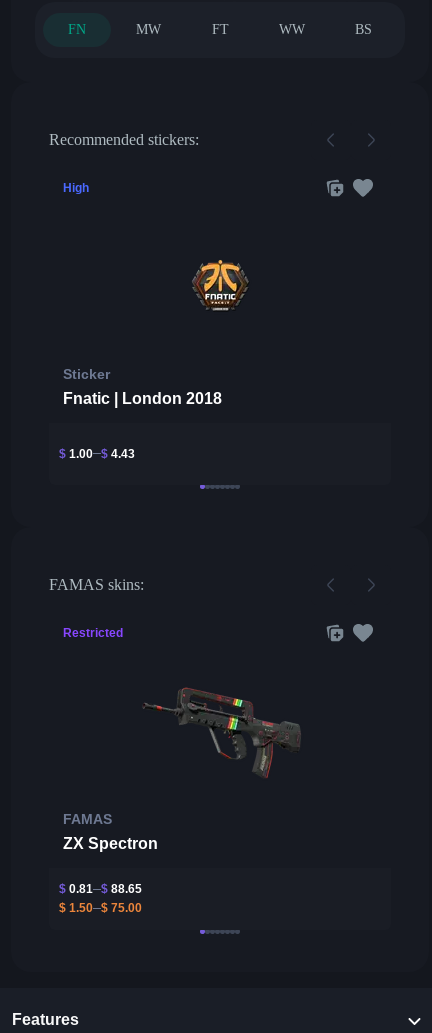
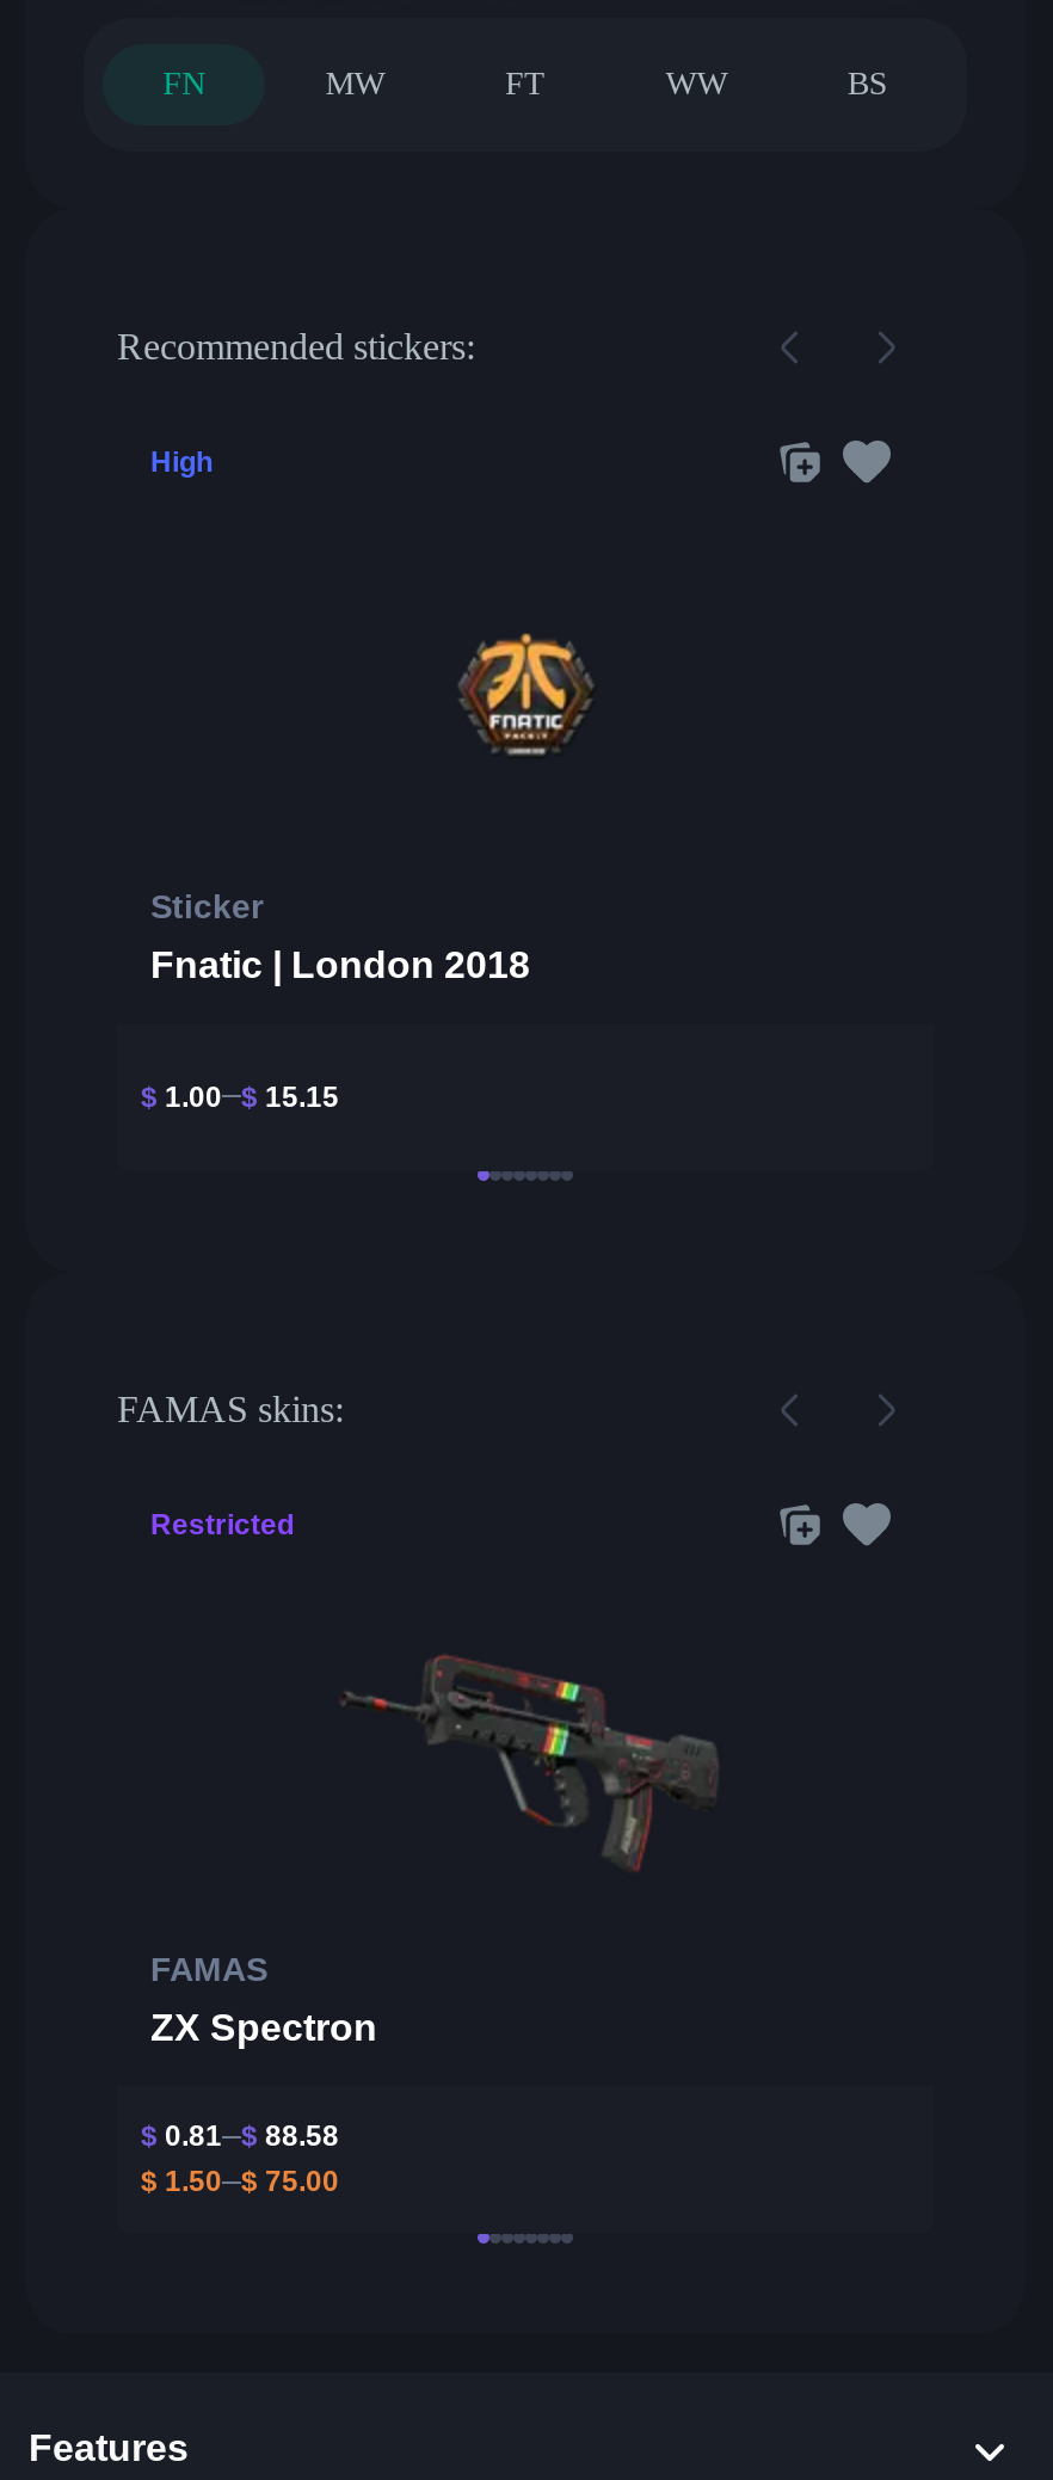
- $1.00 $4.43
+ $1.00 $15.15

- $0.81 $88.65
+ $0.81 $88.58
